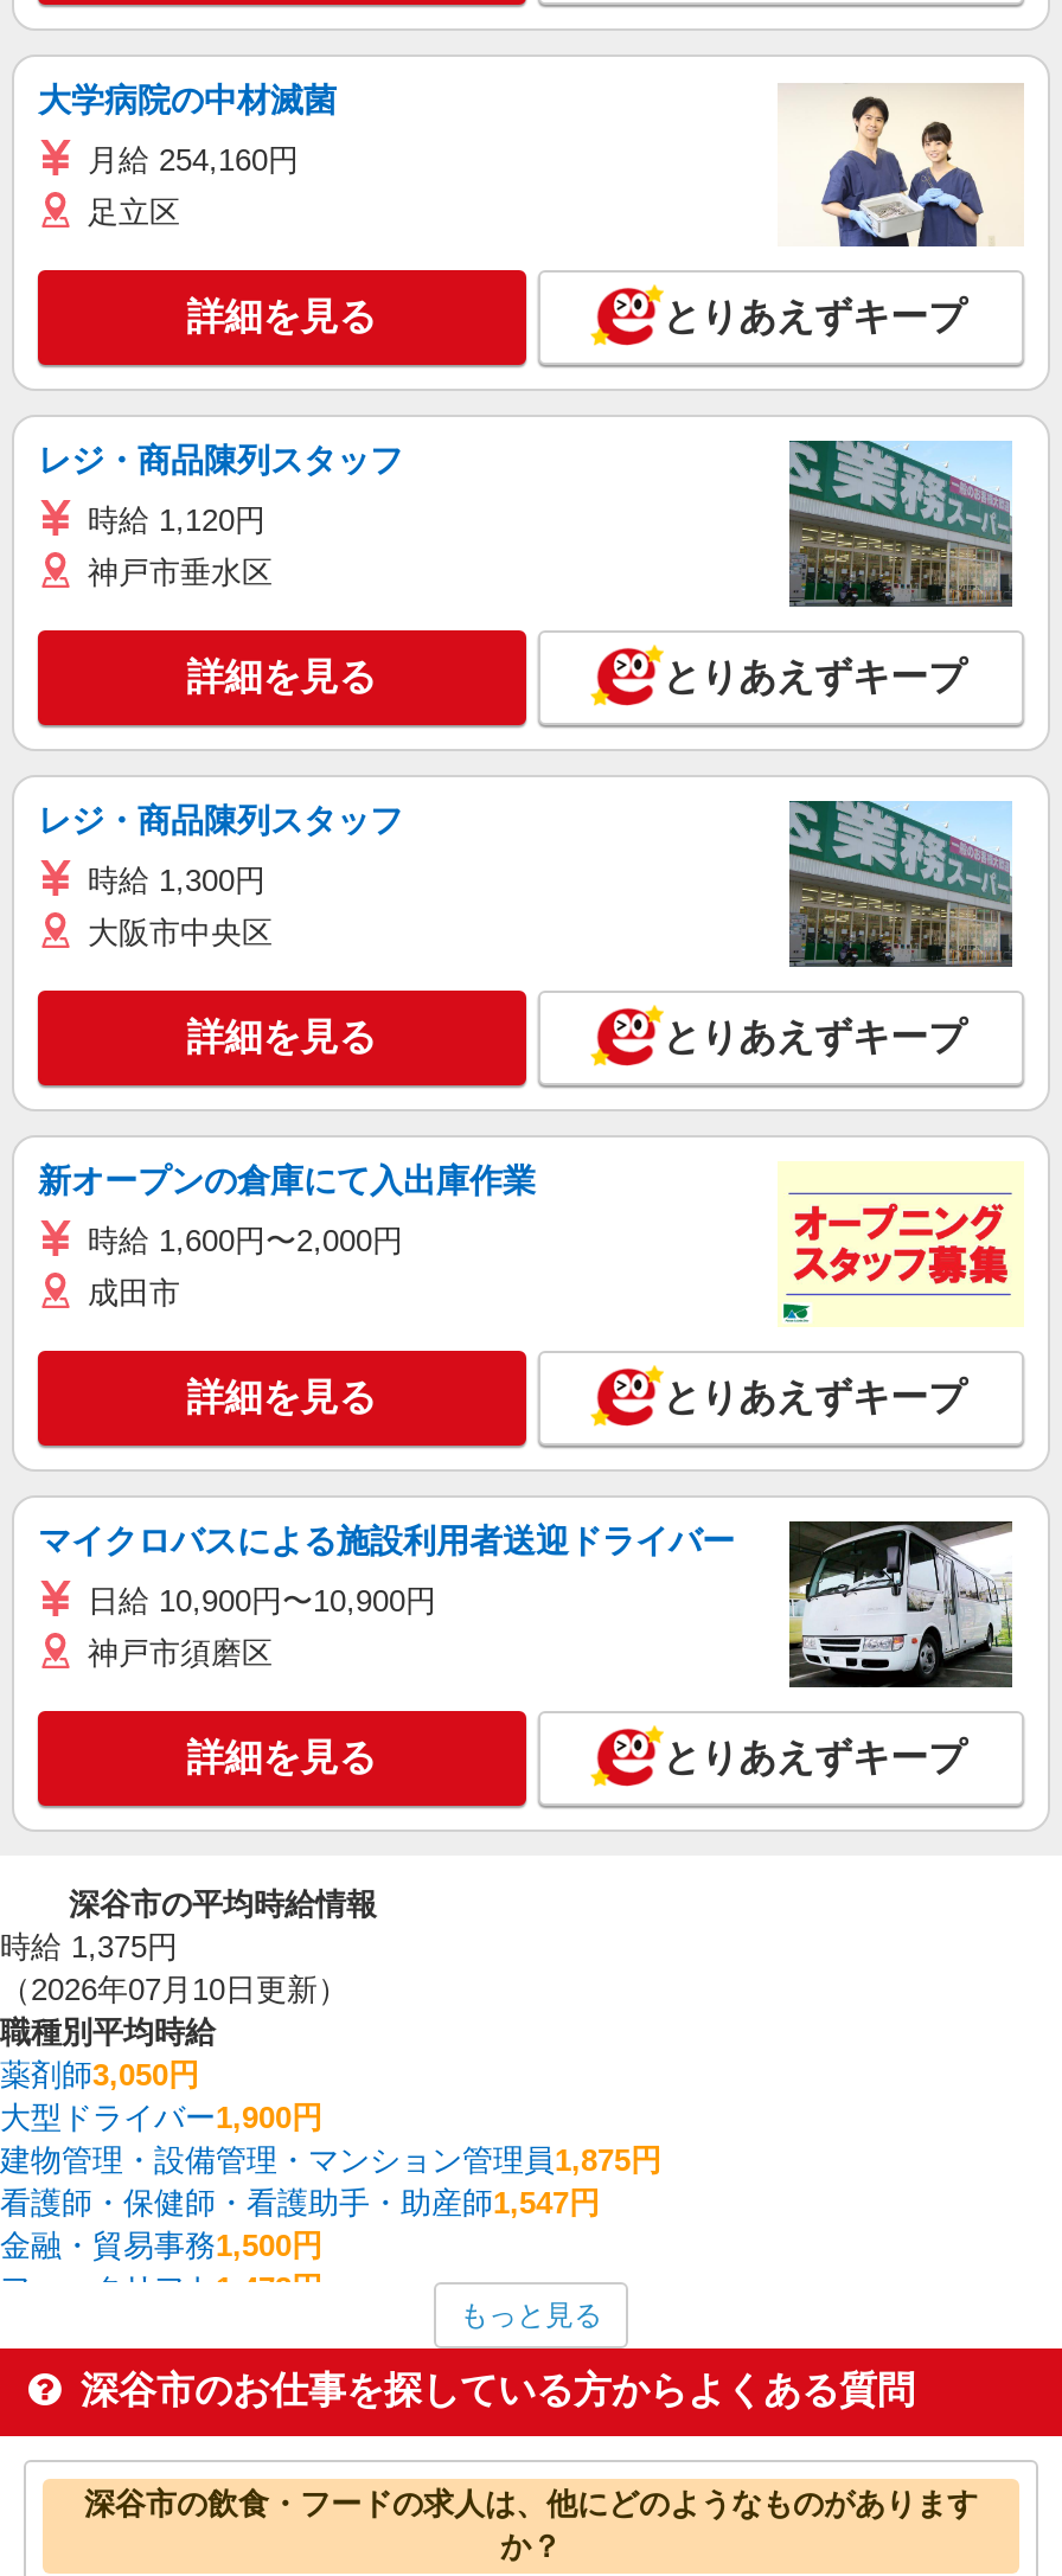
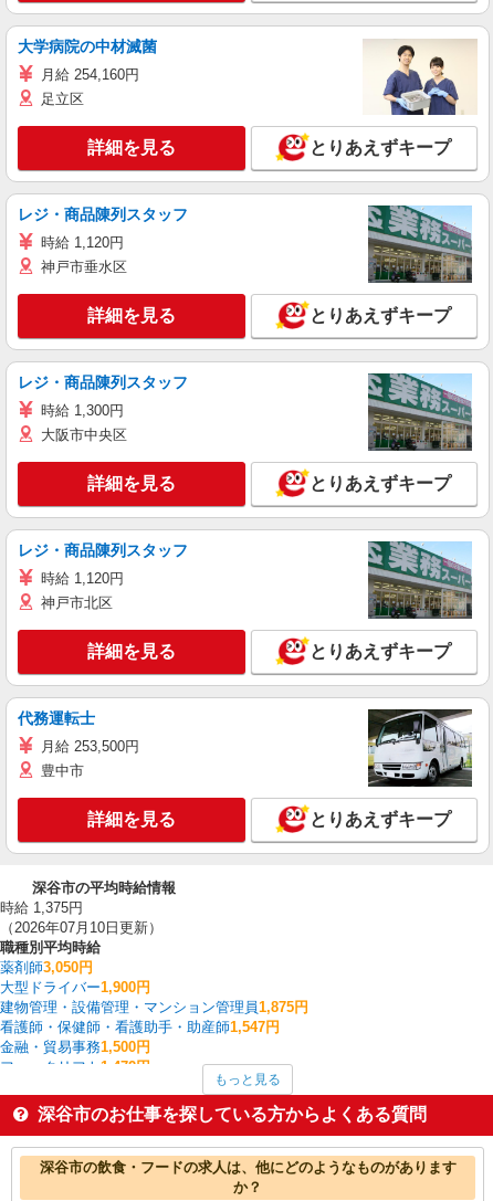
- 新オープンの倉庫にて入出庫作業
+ レジ・商品陳列スタッフ

- [image]
+ [image]

- 時給 1,600円〜2,000円
+ 時給 1,120円

- 成田市
+ 神戸市北区

- マイクロバスによる施設利用者送迎ドライバー
+ 代務運転士

- 日給 10,900円〜10,900円
+ 月給 253,500円

- 神戸市須磨区
+ 豊中市
